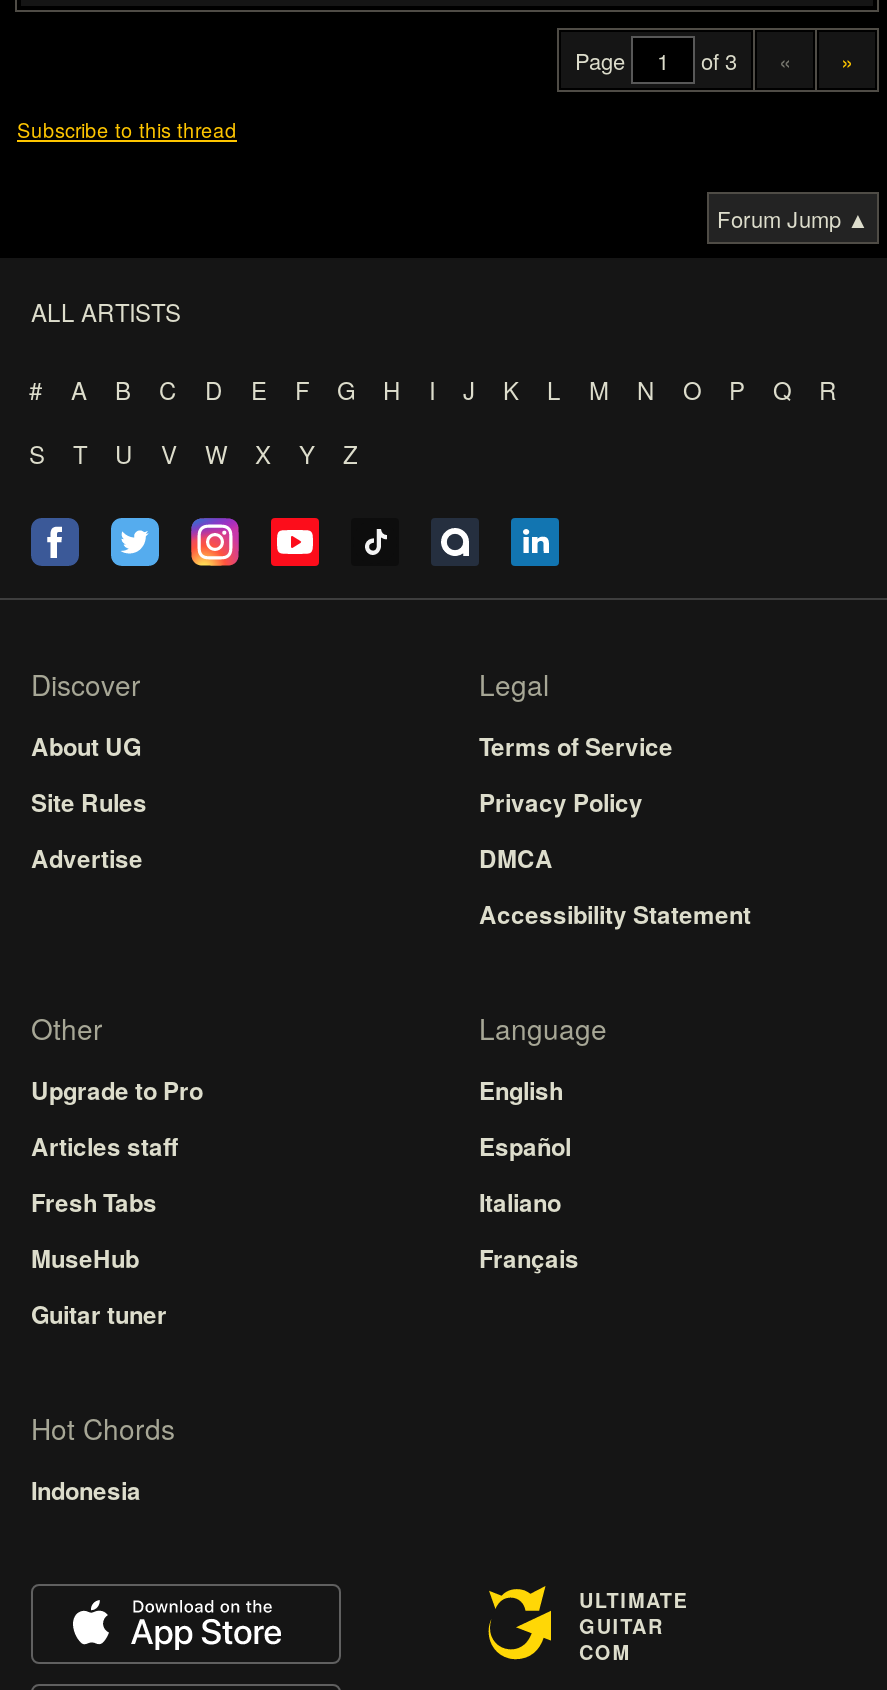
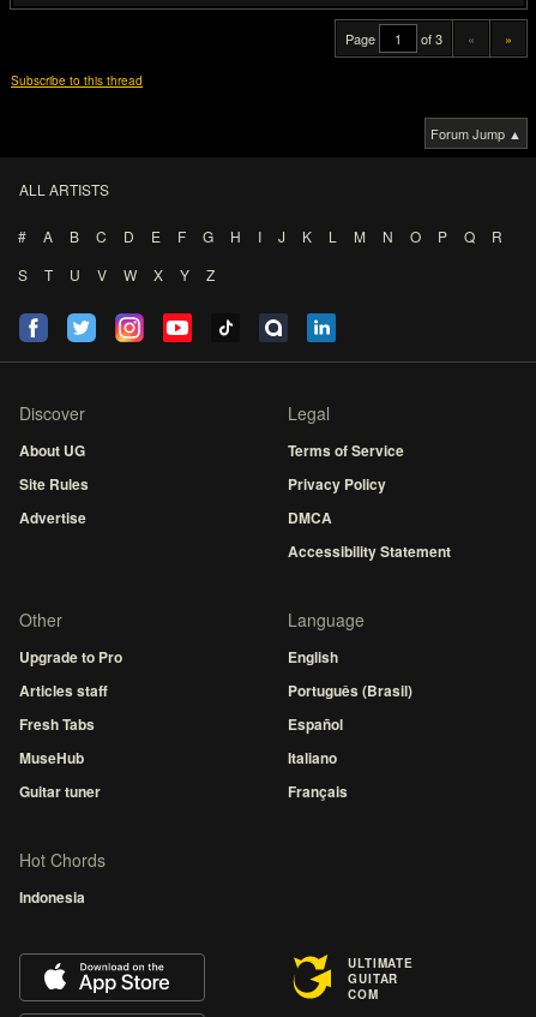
moved down: Español | Italiano | Français

+ Português (Brasil)
